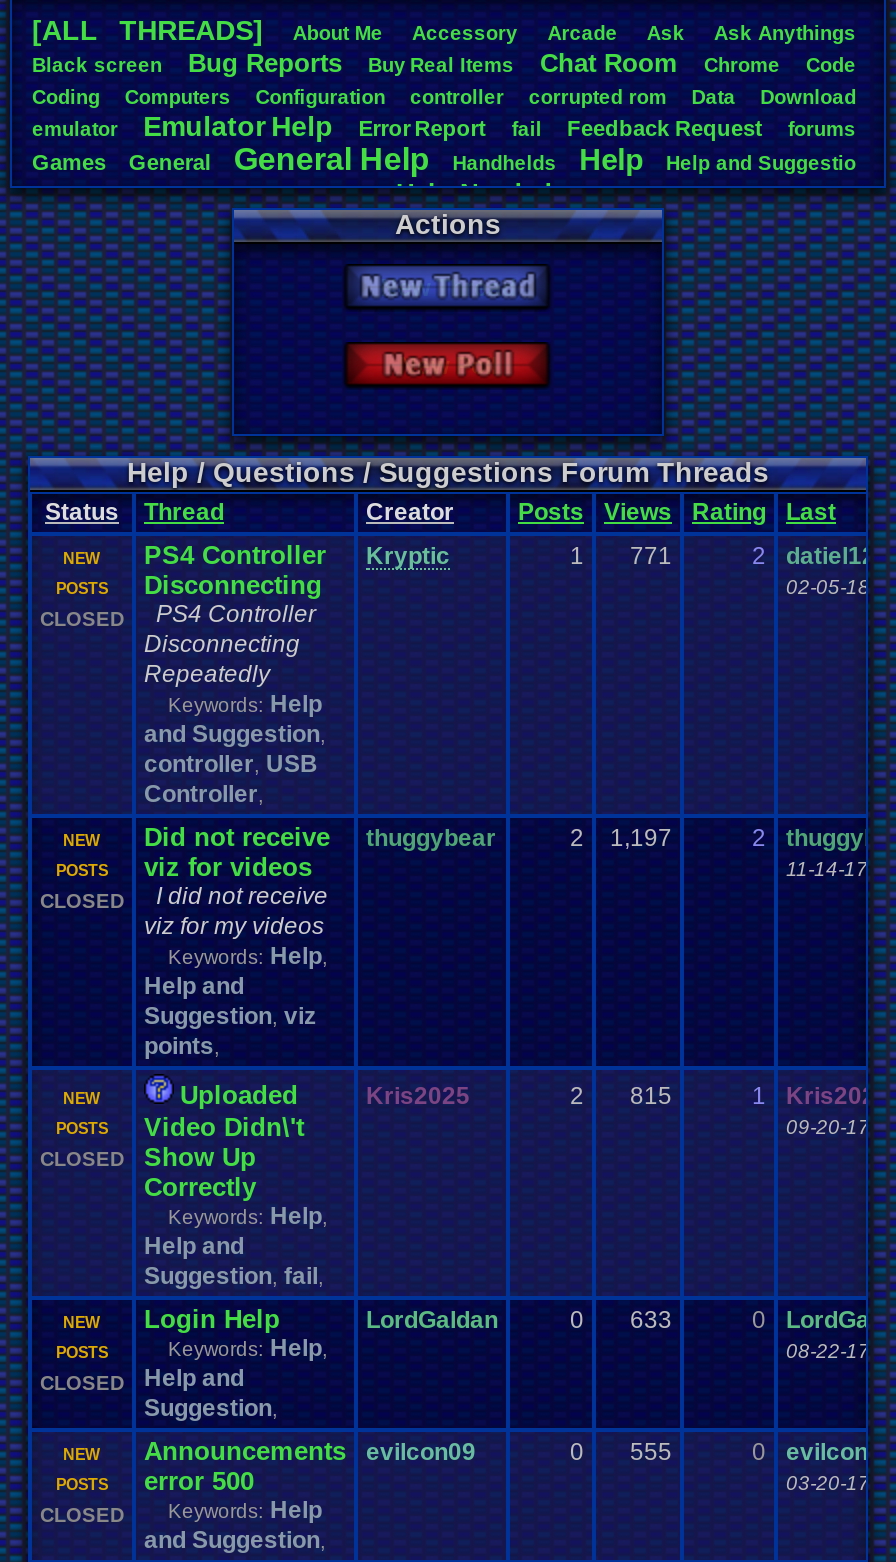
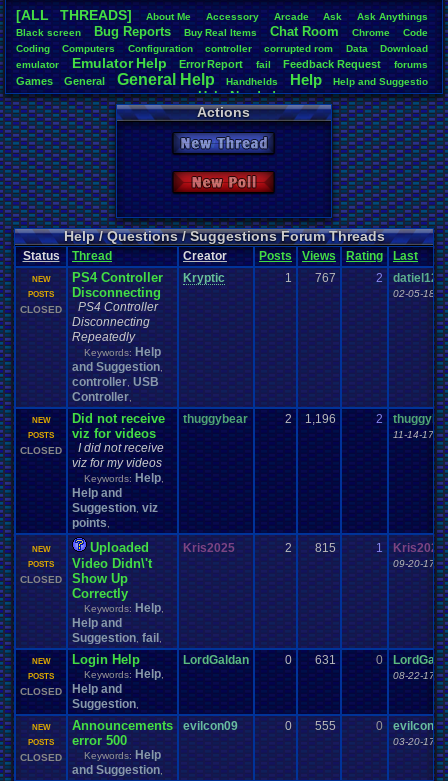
- 1 771
+ 1 767

- 2 1,197
+ 2 1,196

- 0 633
+ 0 631
